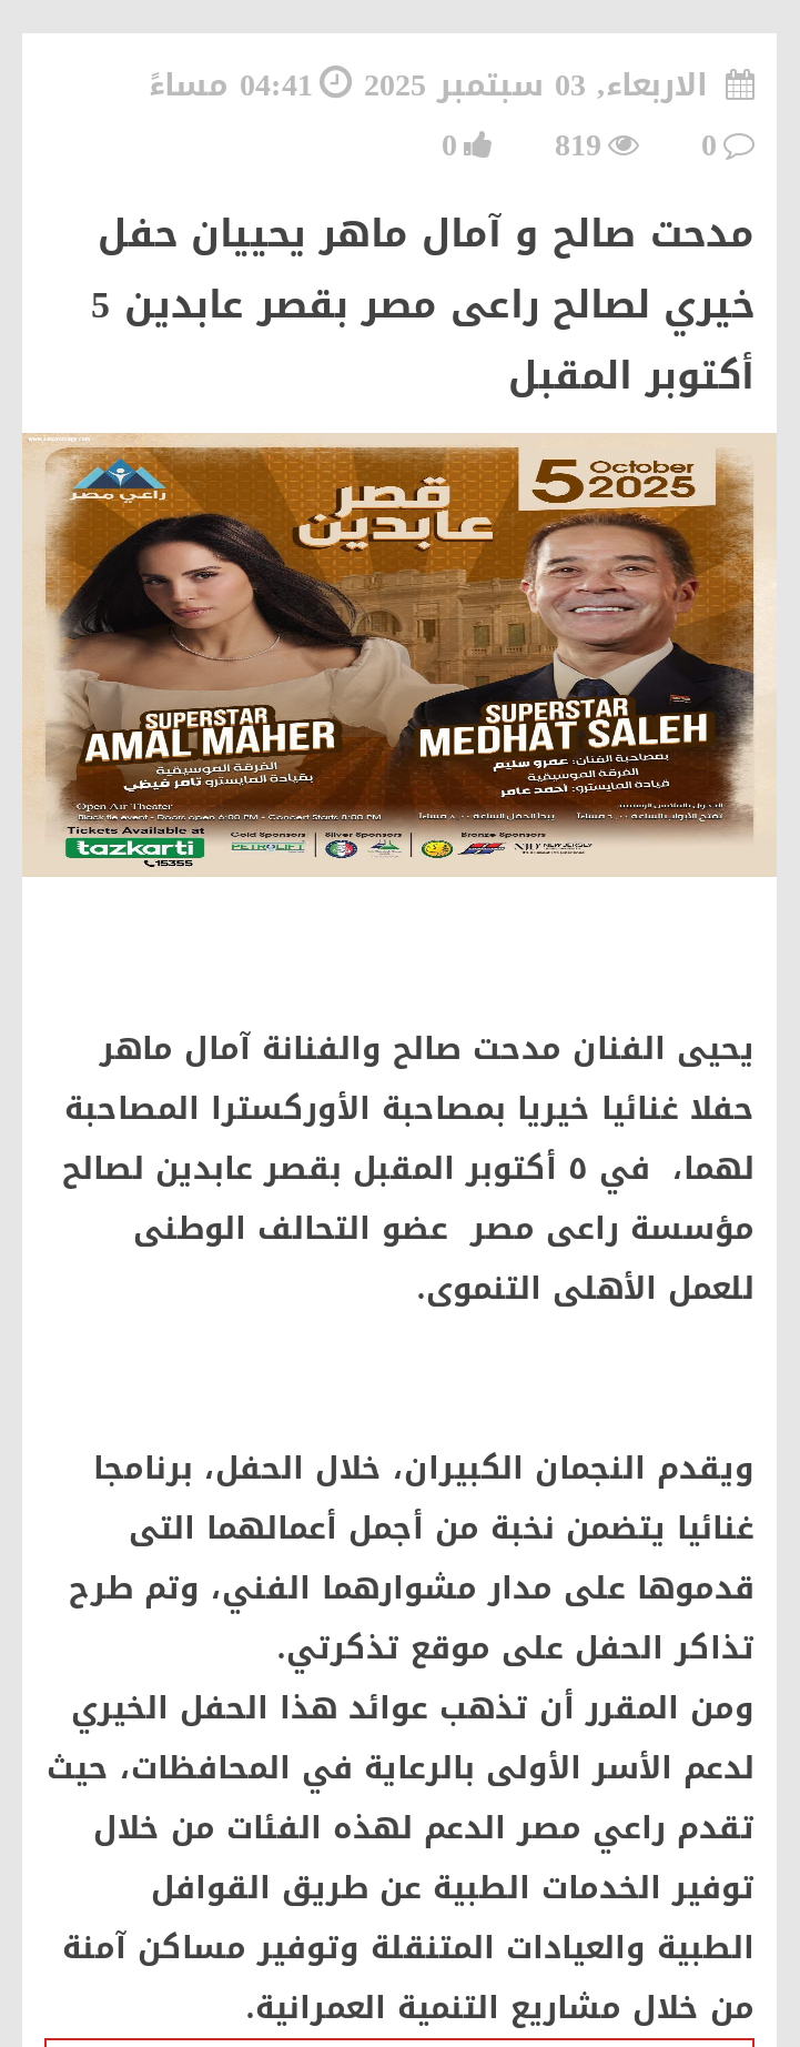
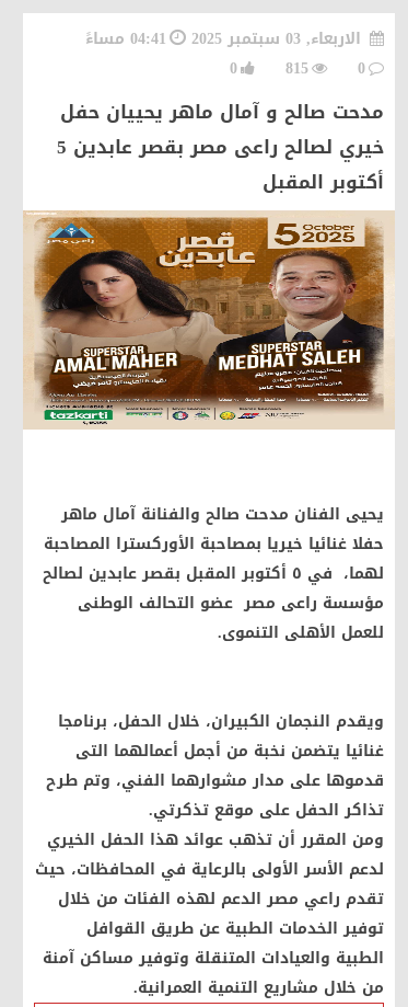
- 0 819 0
+ 0 815 0
